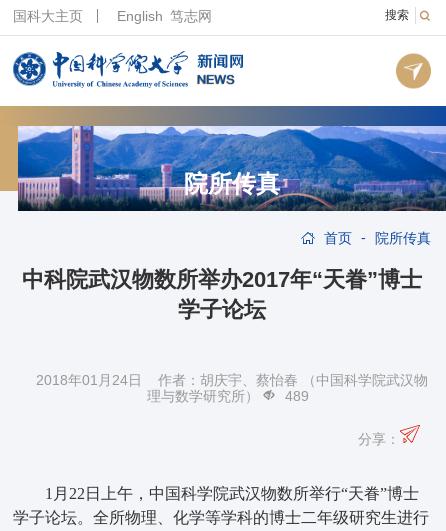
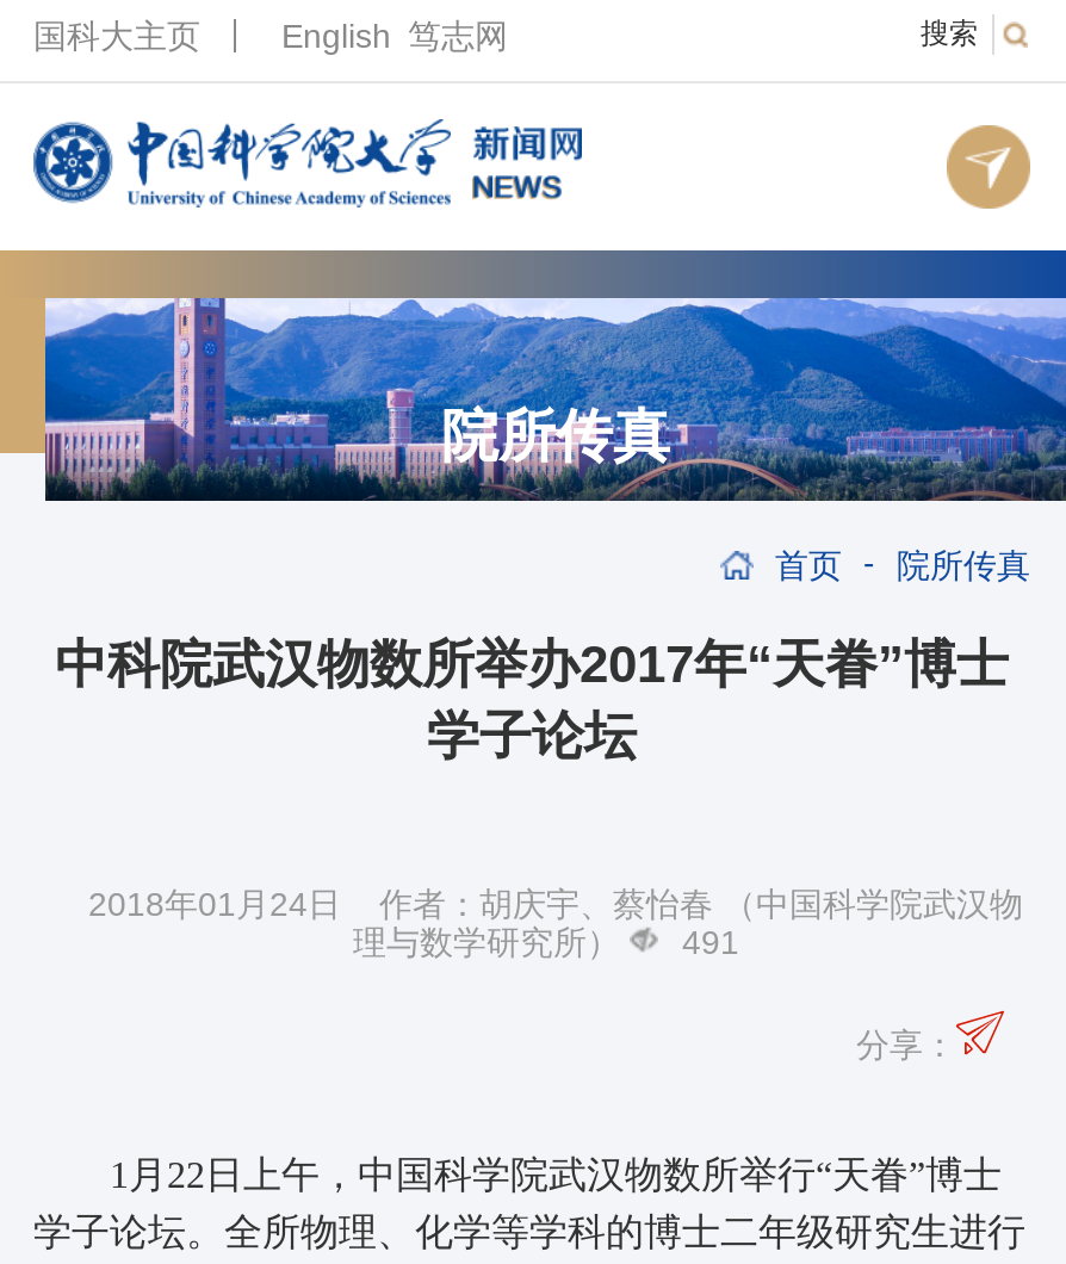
- 理与数学研究所） 489
+ 理与数学研究所） 491
